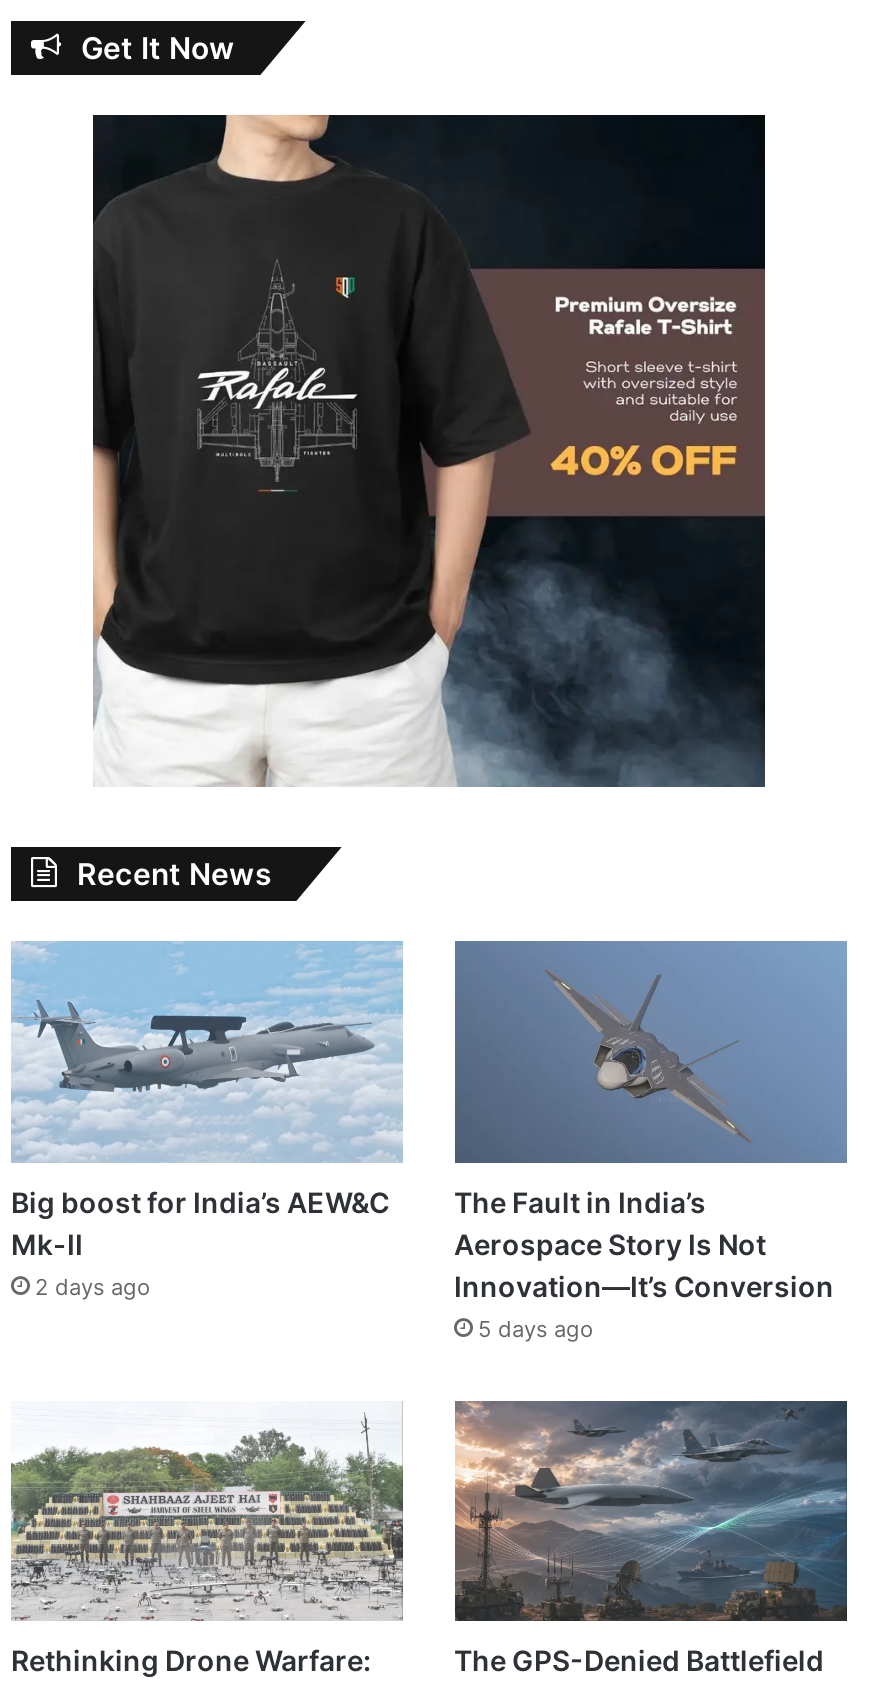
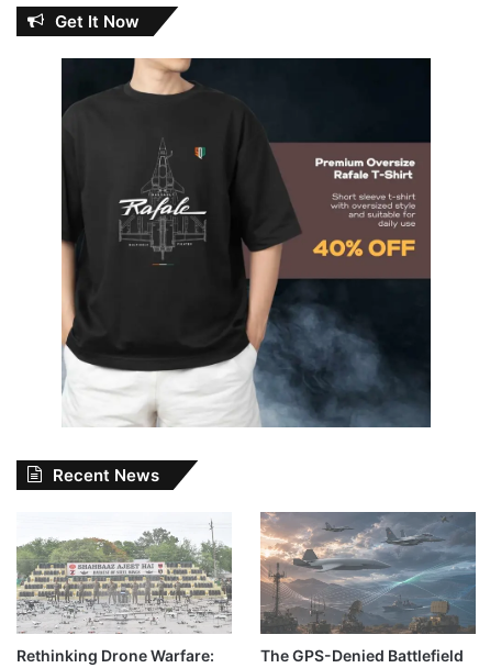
- [image]
- Big boost for India’s AEW&C
- Mk-II
- 2 days ago

- [image]
- The Fault in India’s
- Aerospace Story Is Not
- Innovation—It’s Conversion
- 5 days ago
